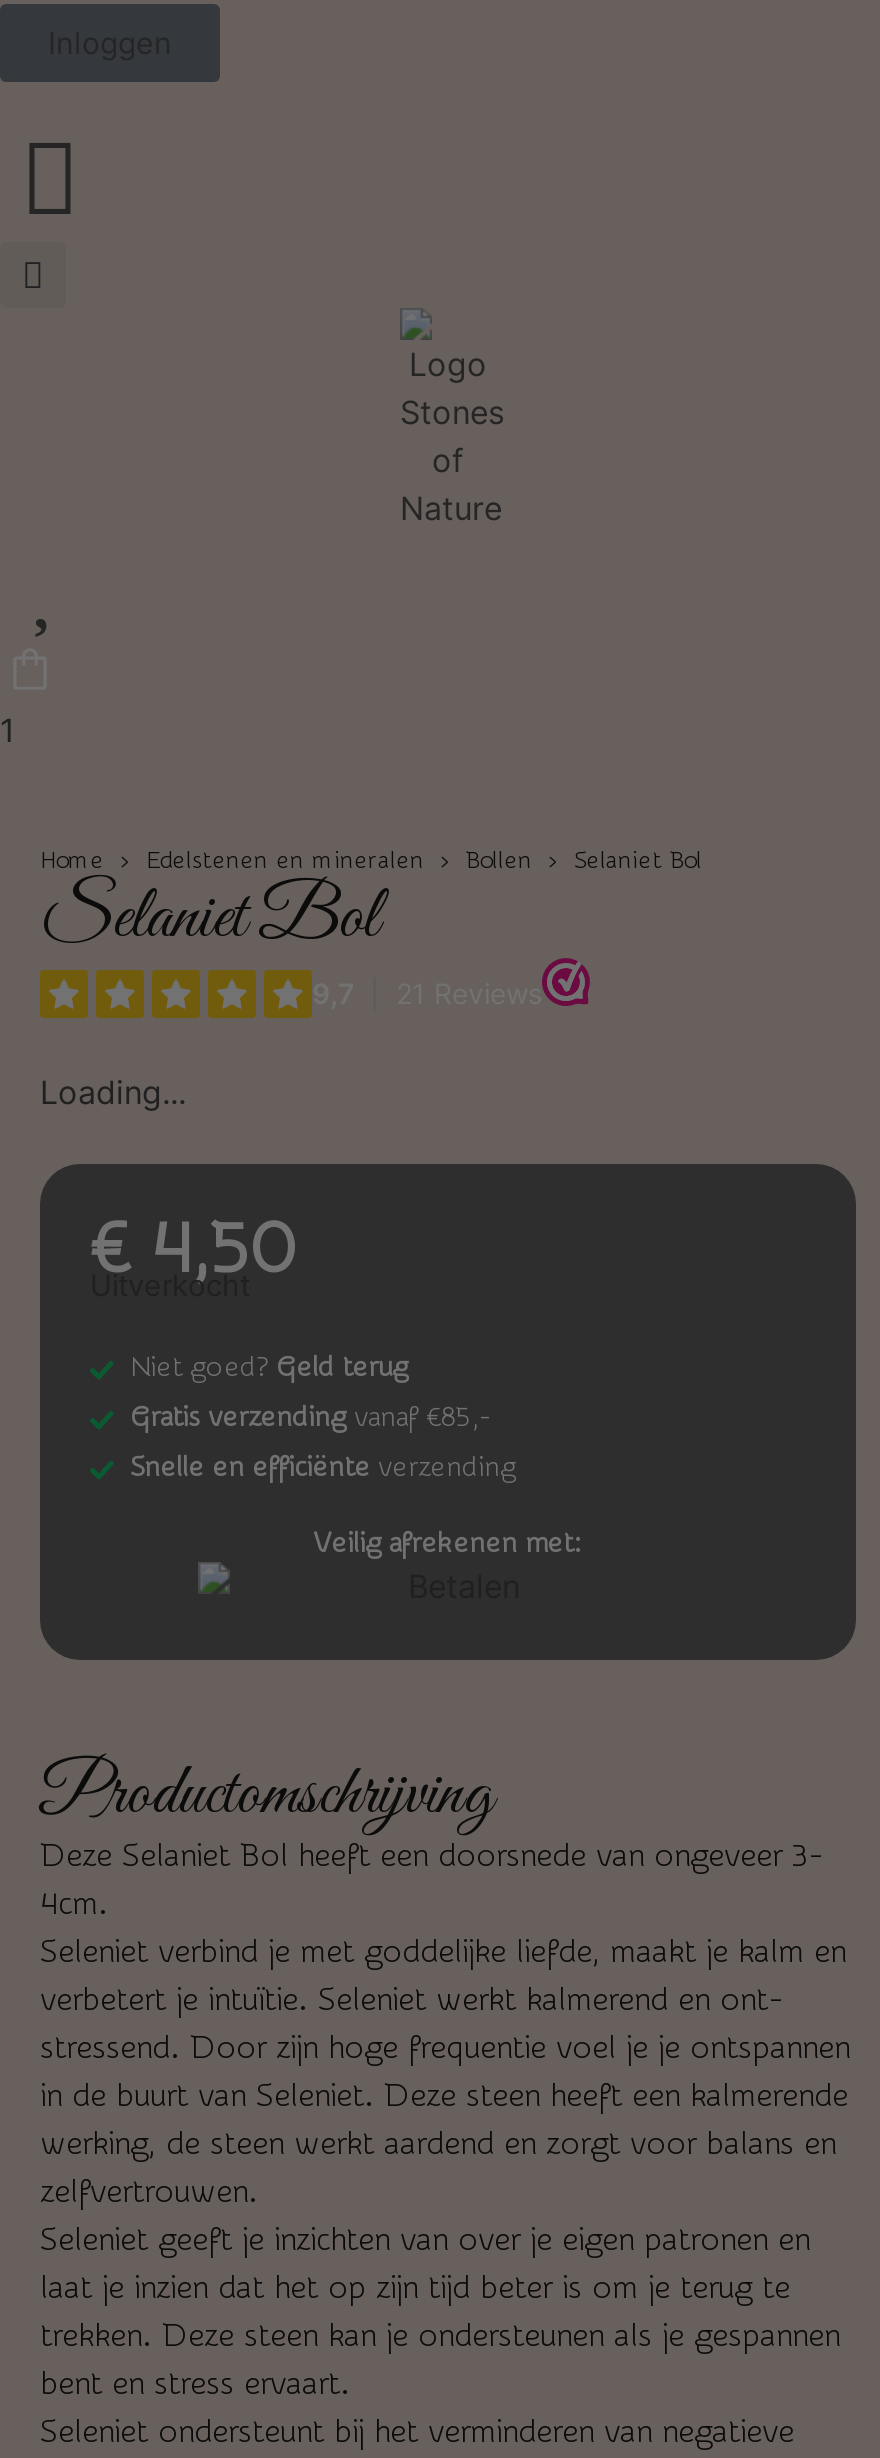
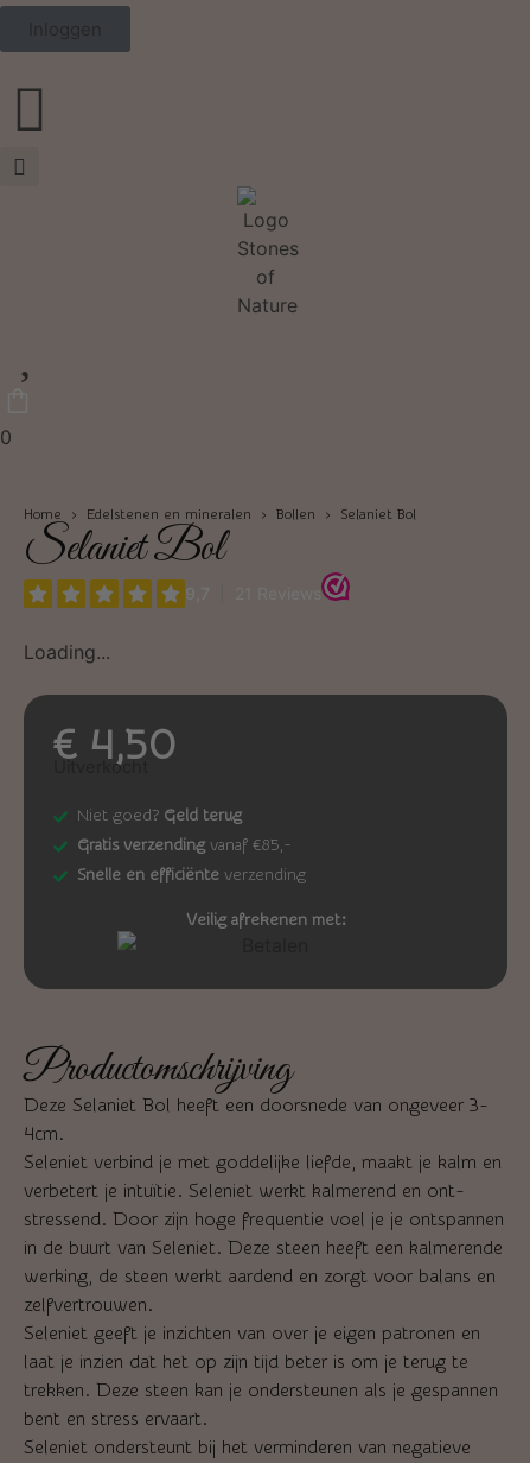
- 1
+ 0
